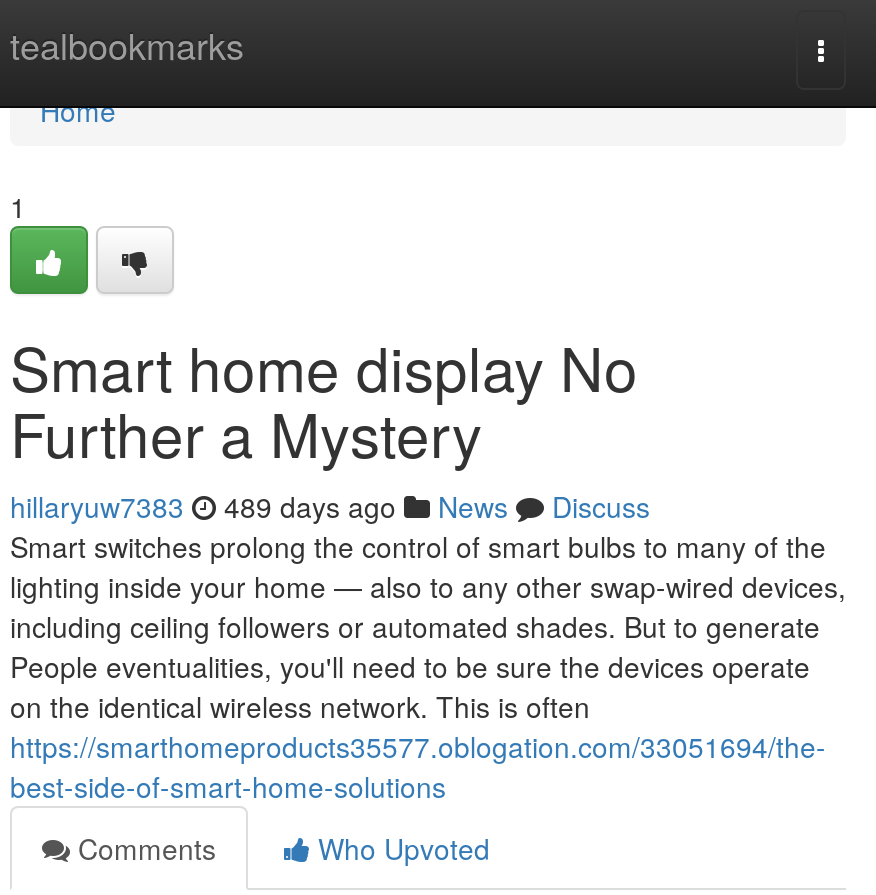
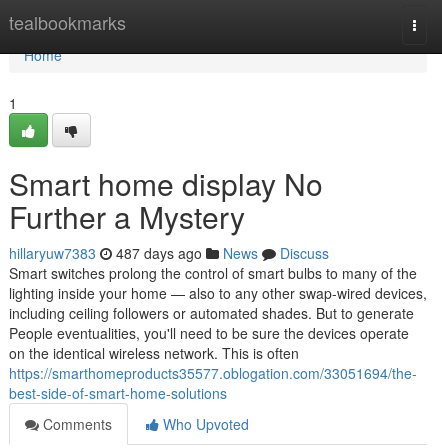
- hillaryuw7383 489 days ago News Discuss
+ hillaryuw7383 487 days ago News Discuss
